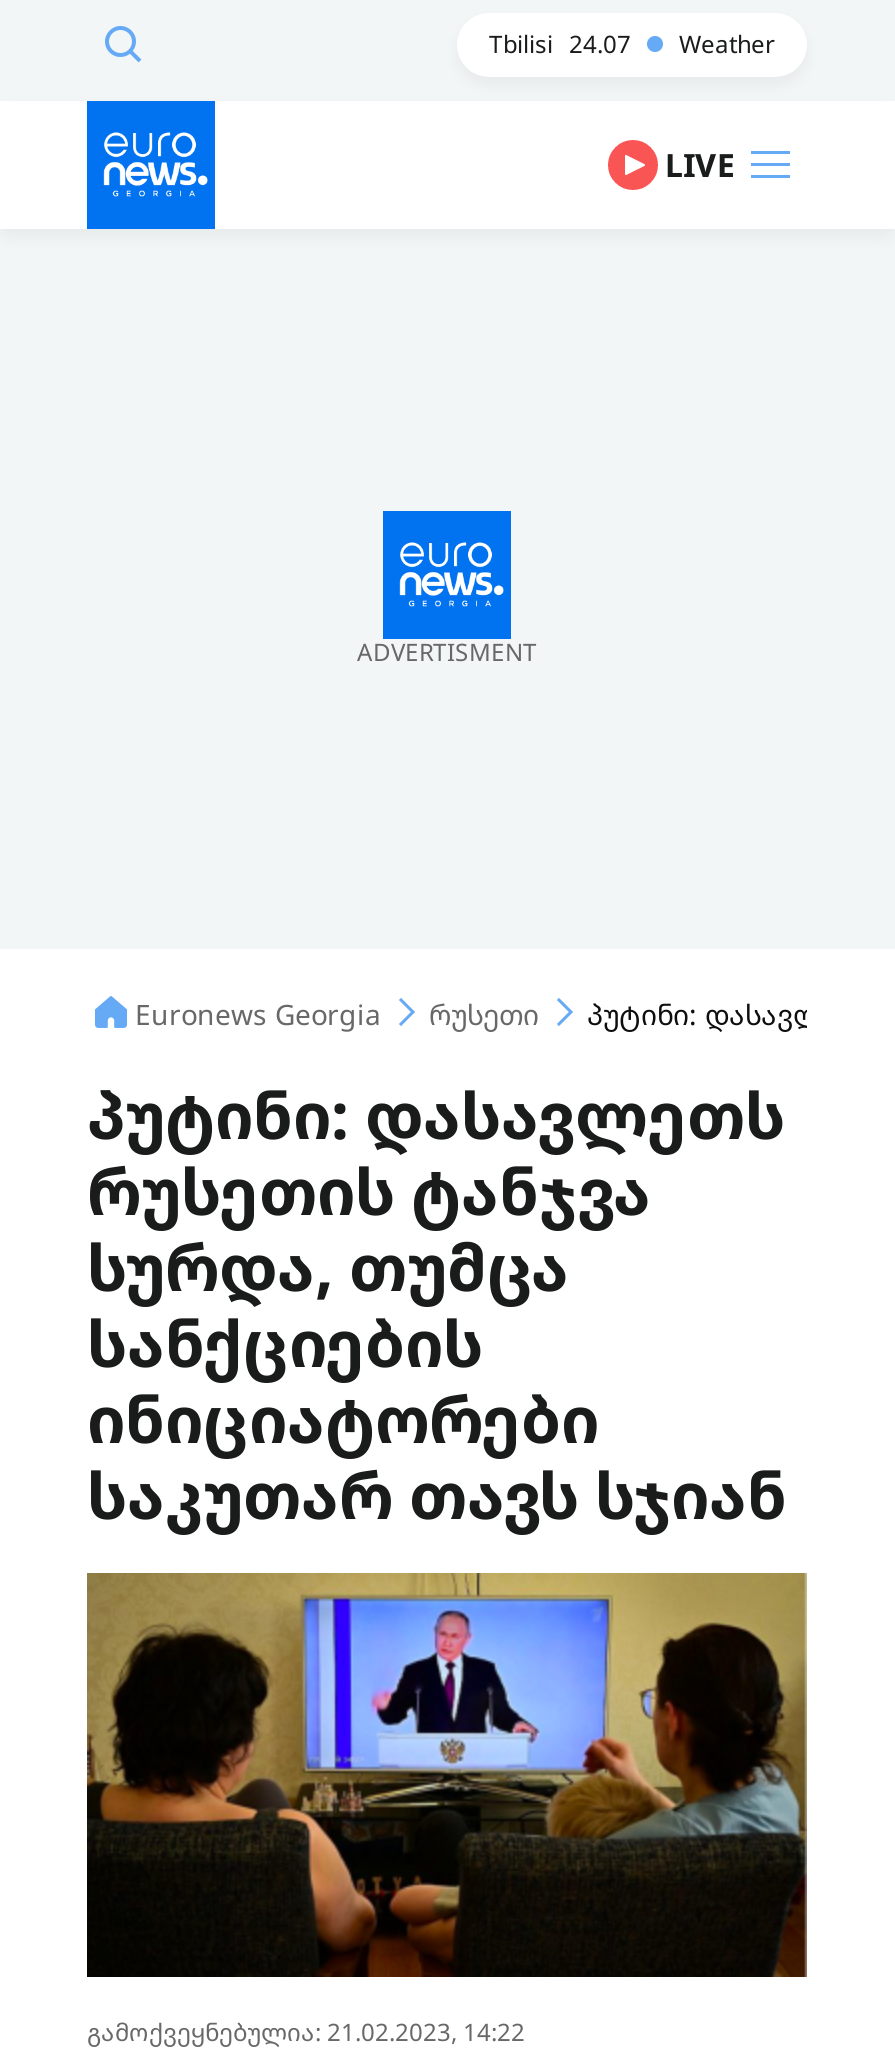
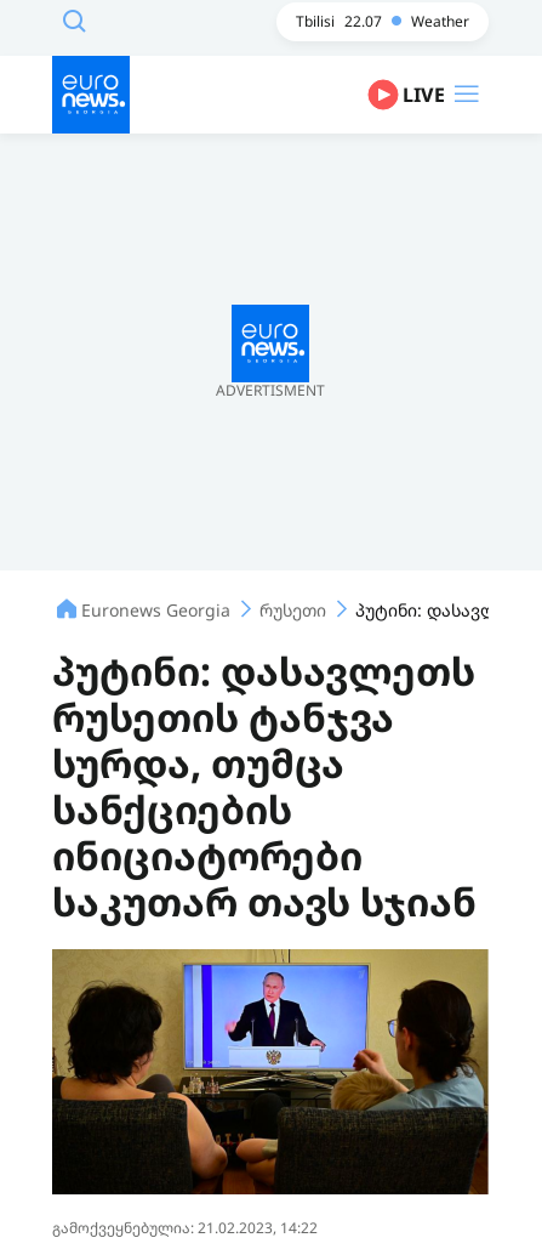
- Tbilisi 24.07 Weather
+ Tbilisi 22.07 Weather
